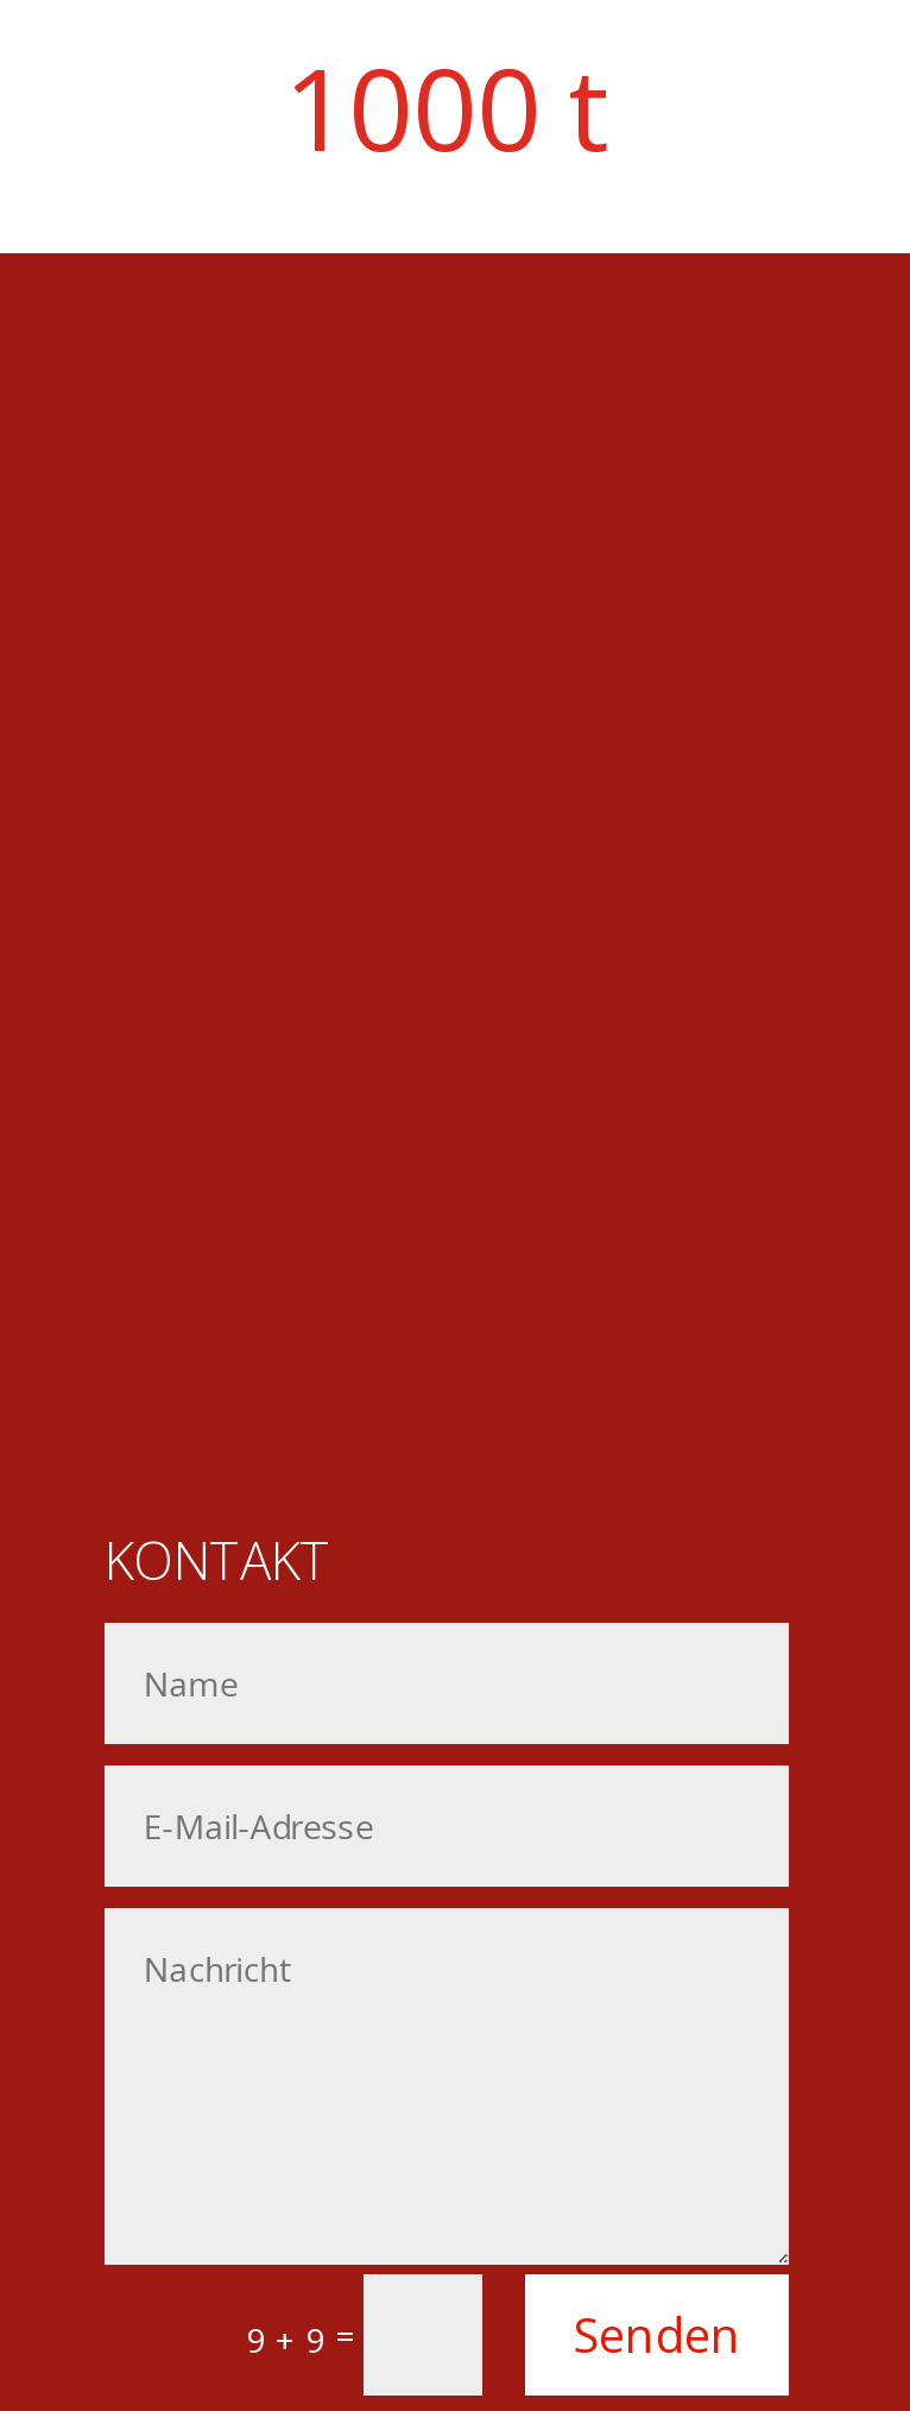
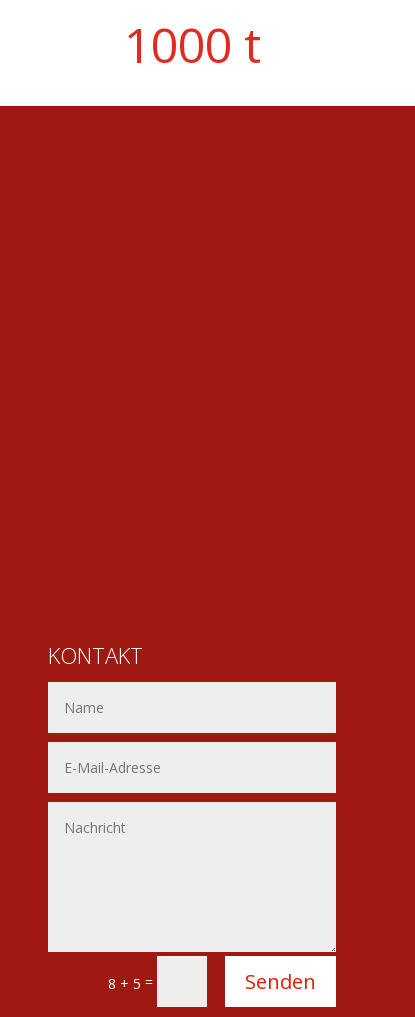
- 9 + 9 =
+ 8 + 5 =
